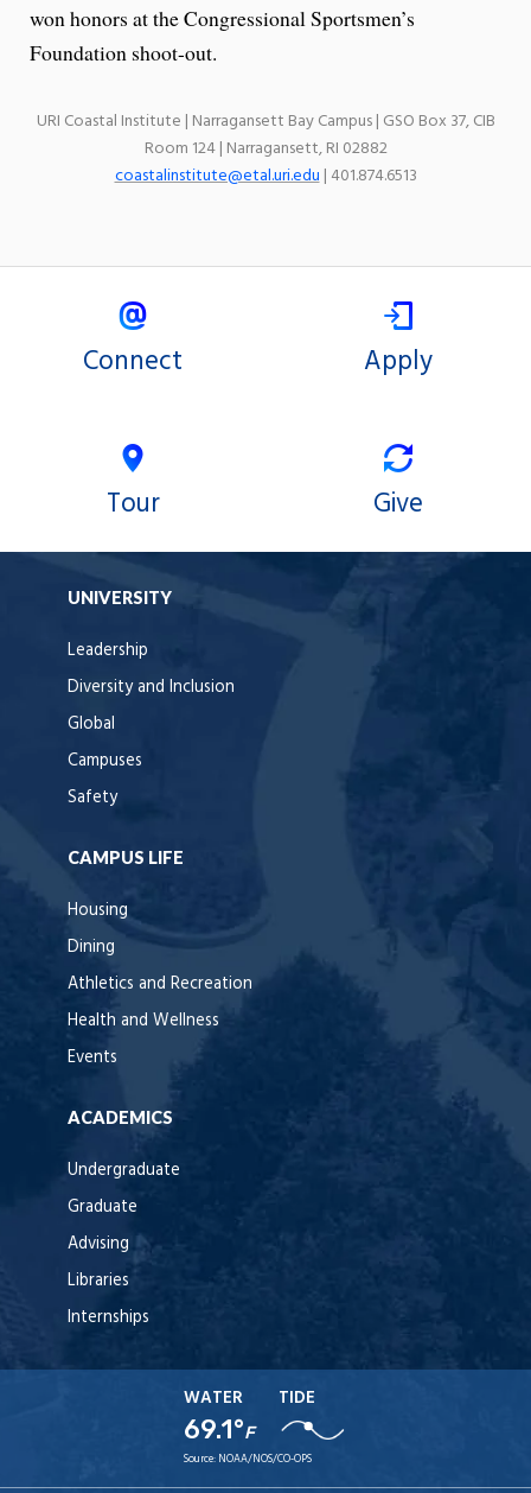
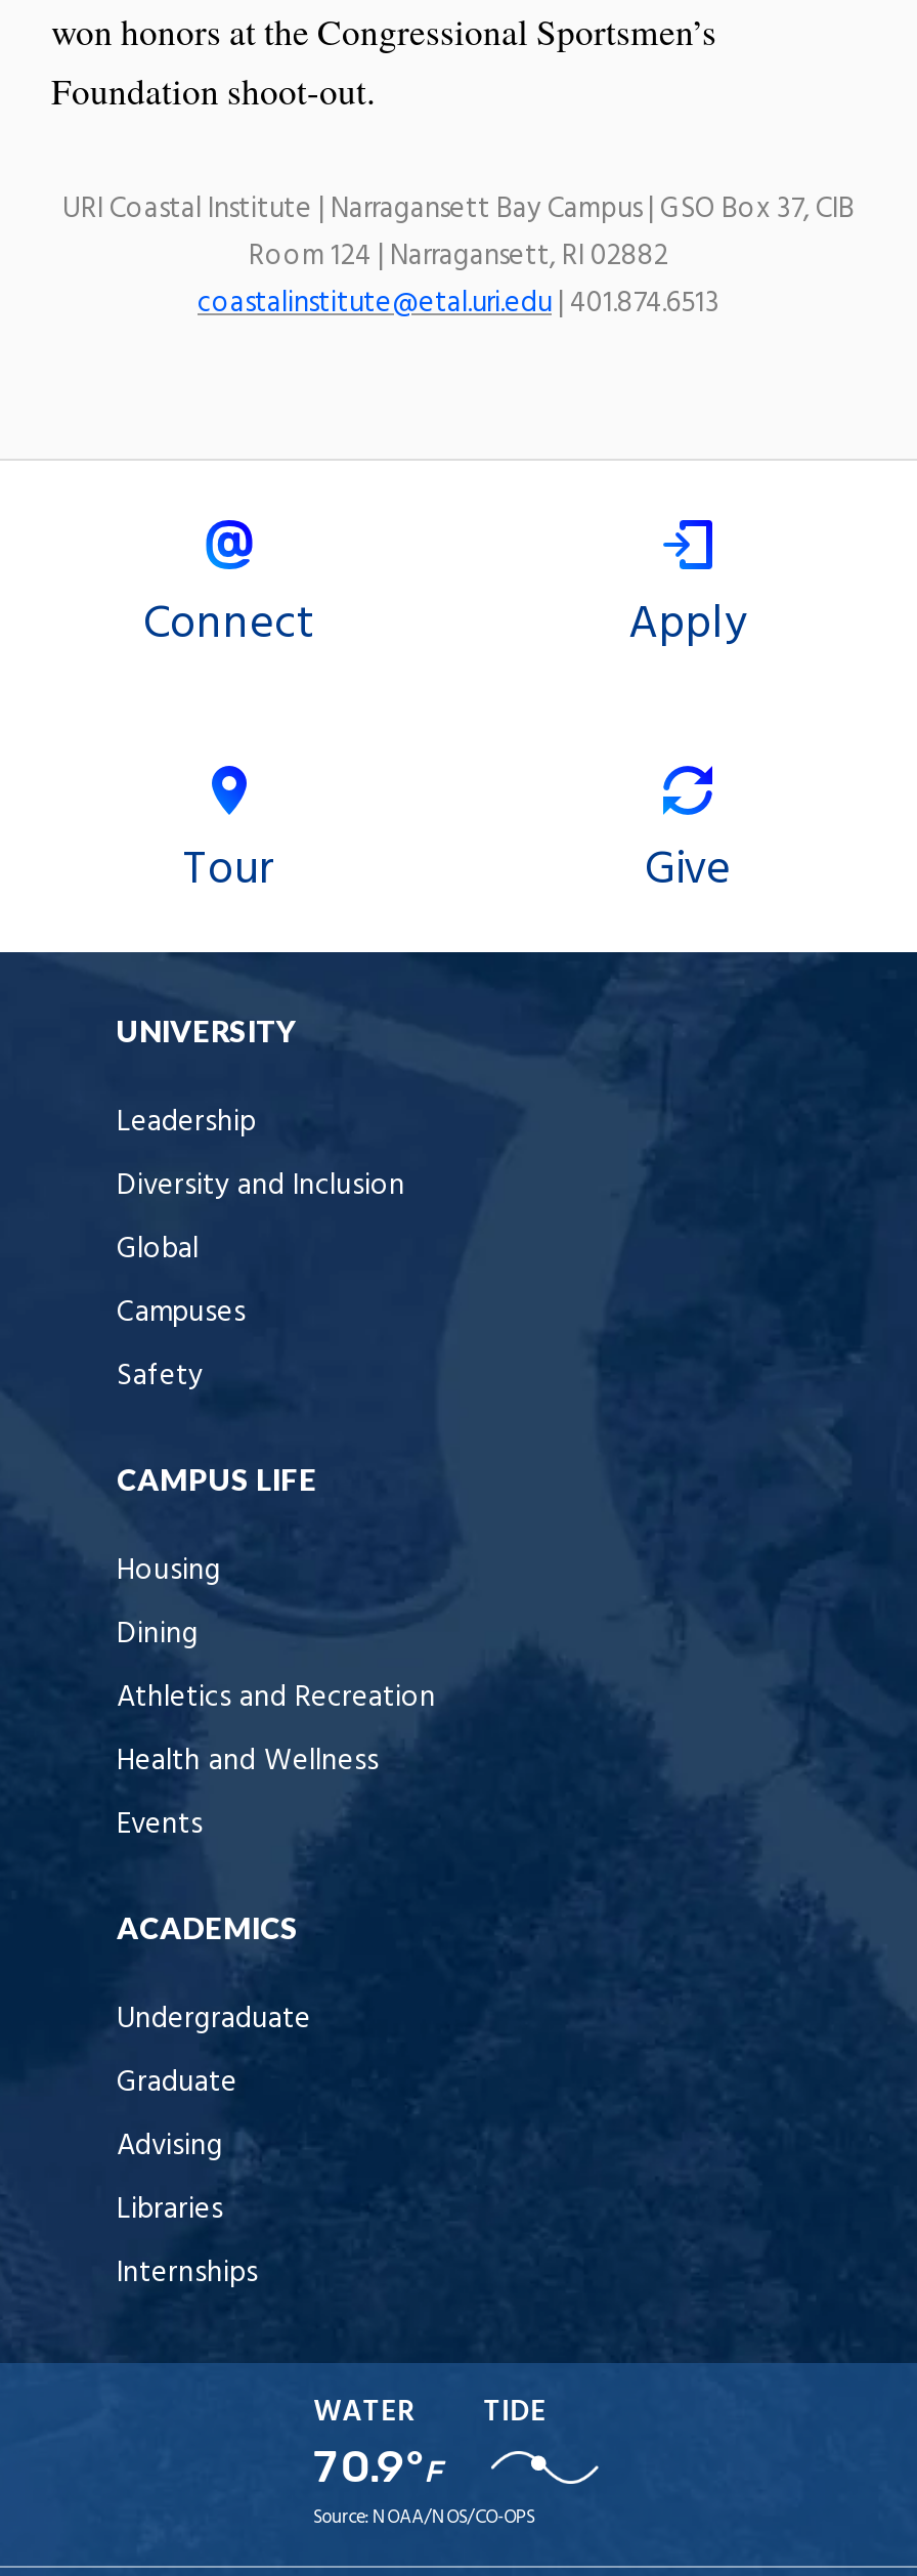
- 69.1°F
+ 70.9°F
